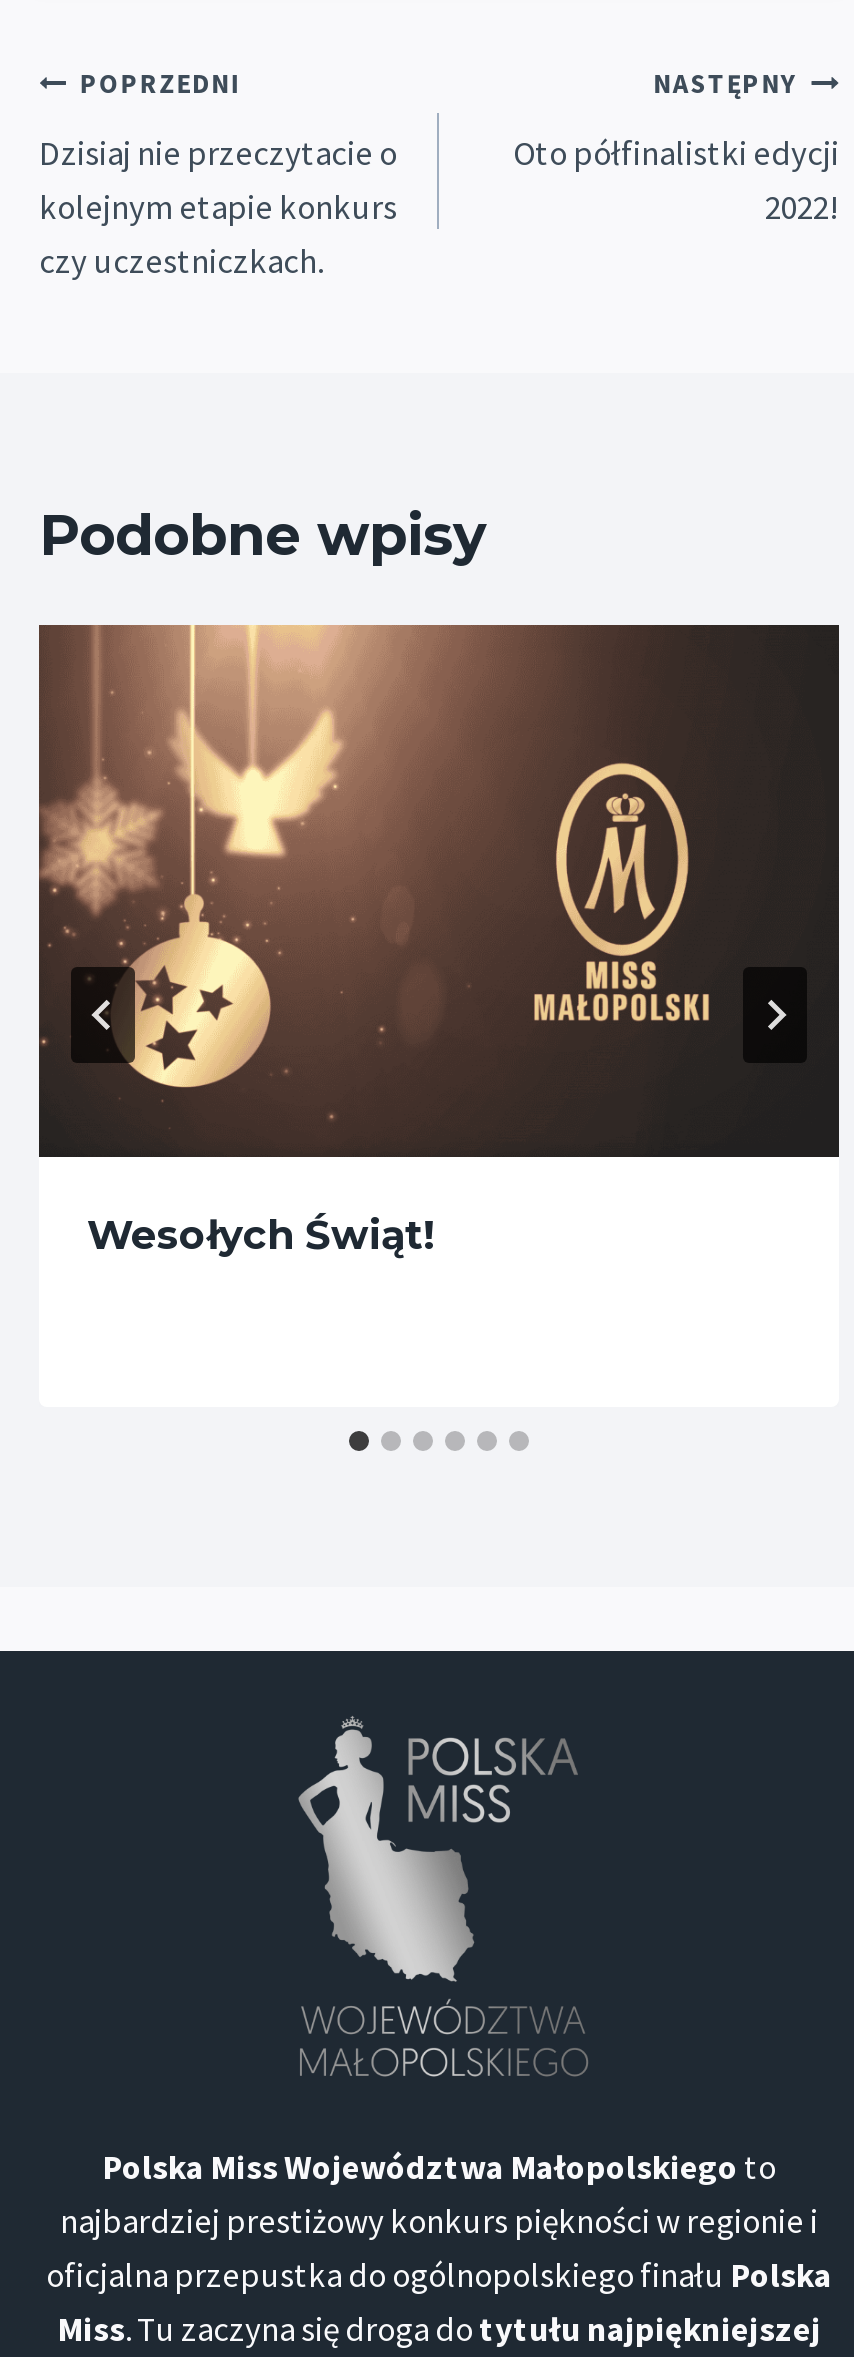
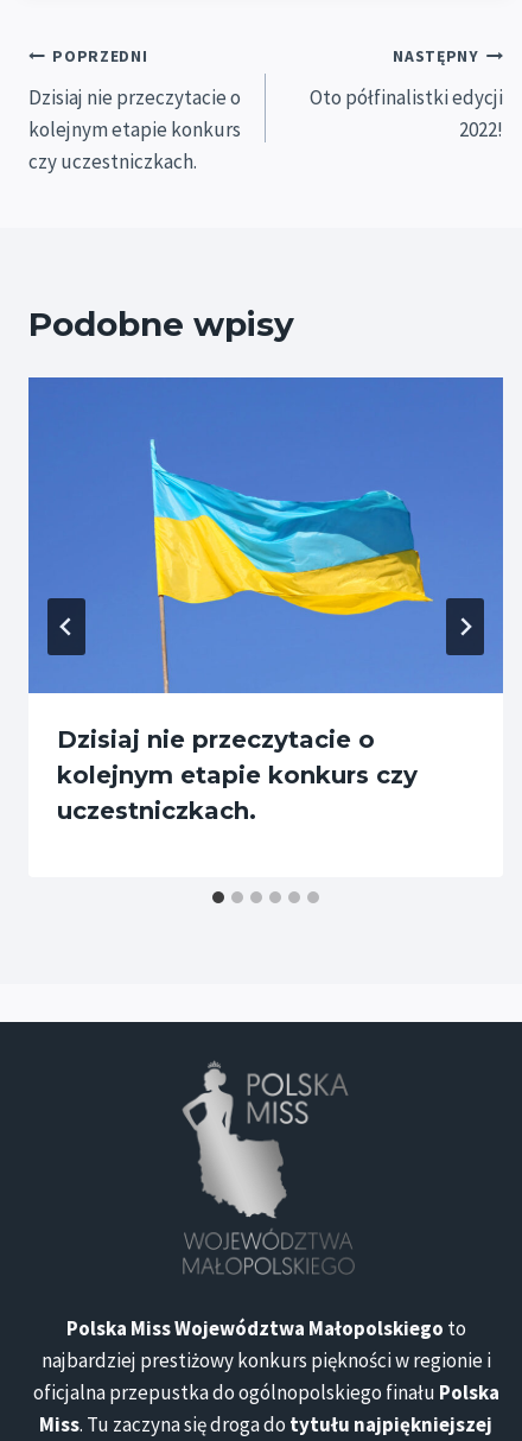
- [image]
- Wesołych Świąt!
+ [image]
+ Dzisiaj nie przeczytacie o
+ kolejnym etapie konkurs czy
+ uczestniczkach.
